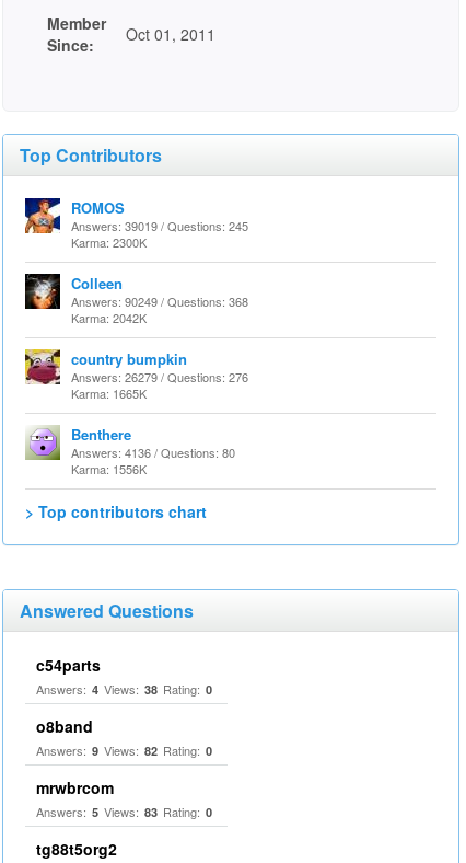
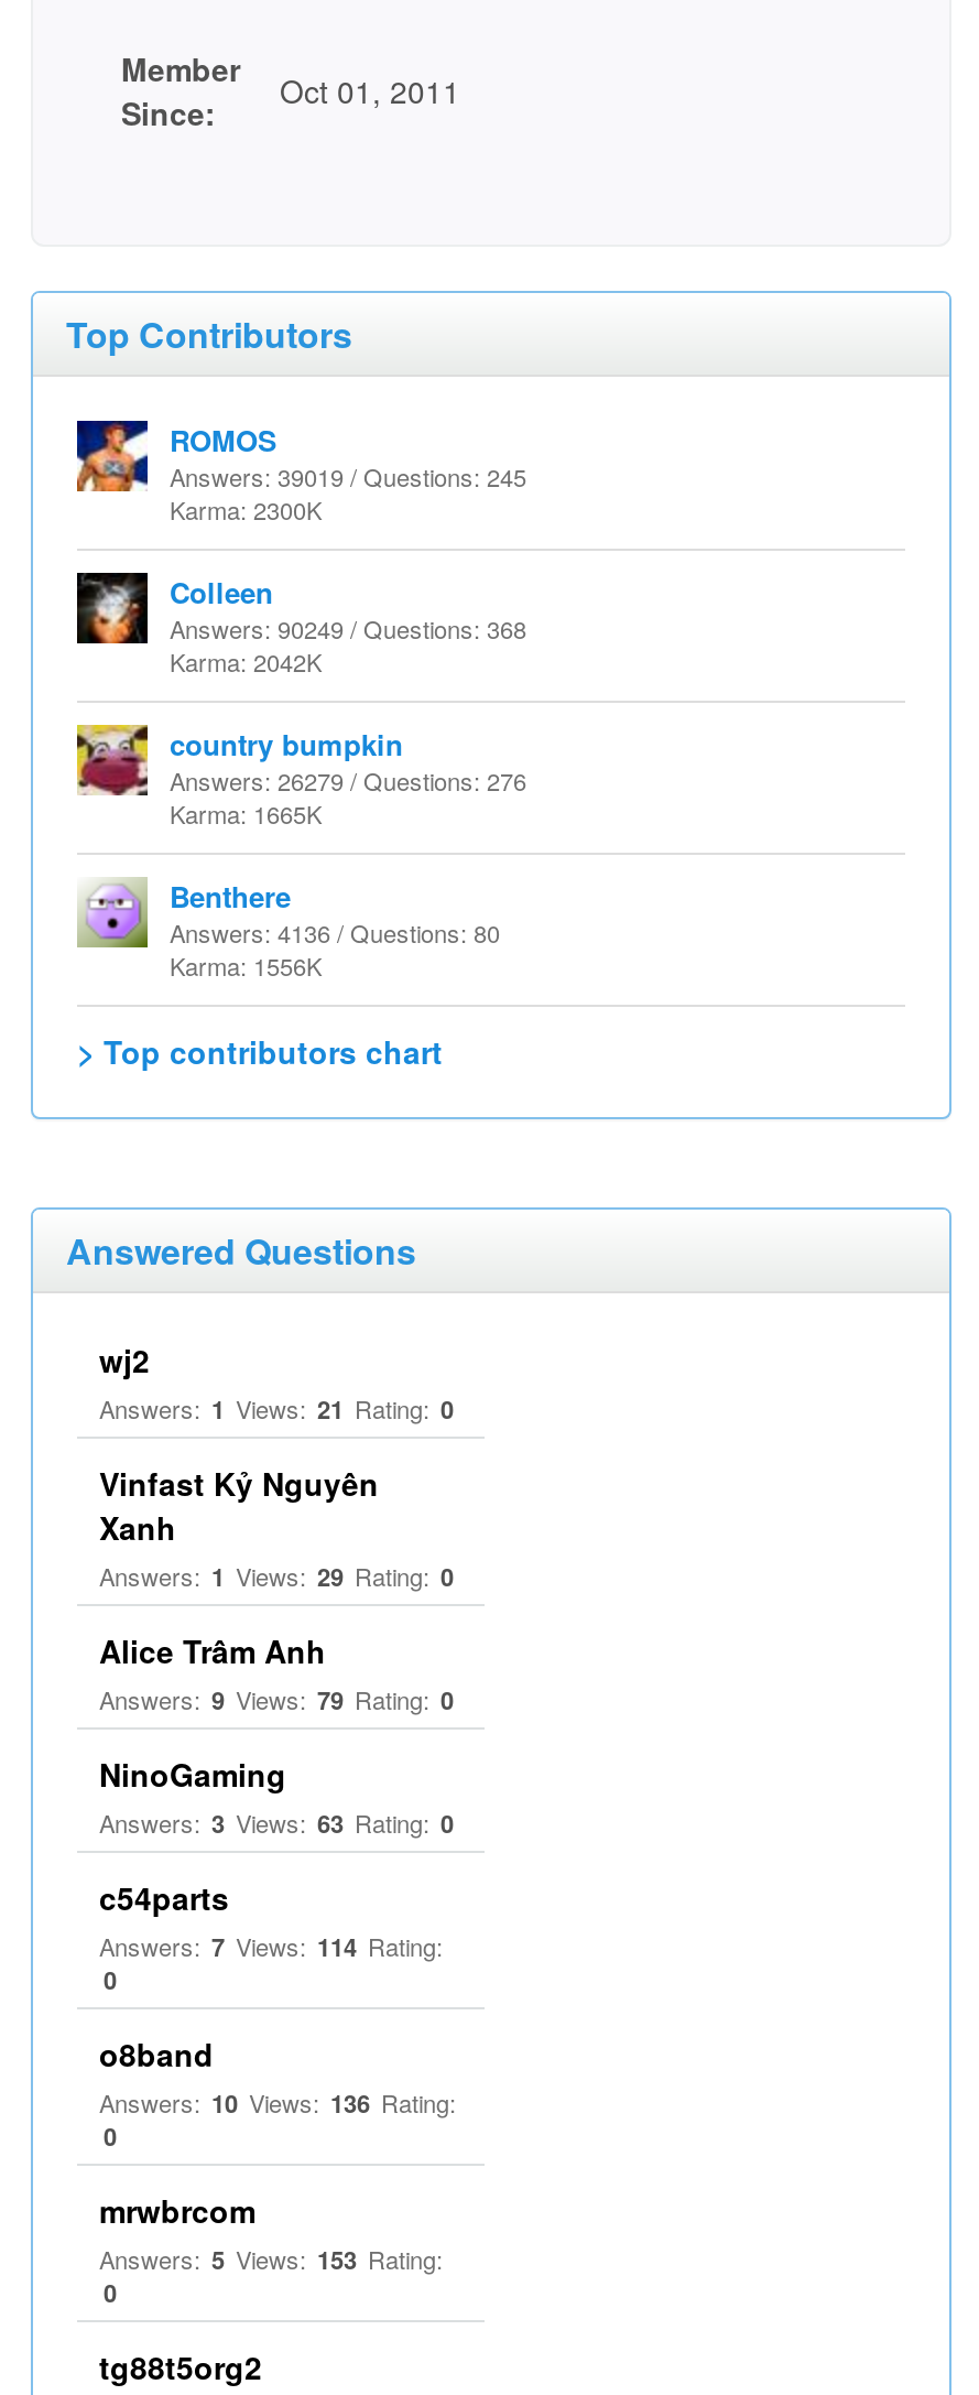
+ wj2
+ Answers: 1 Views: 21 Rating: 0
+ Vinfast Kỷ Nguyên
+ Xanh
+ Answers: 1 Views: 29 Rating: 0
+ Alice Trâm Anh
+ Answers: 9 Views: 79 Rating: 0
+ NinoGaming
+ Answers: 3 Views: 63 Rating: 0

- Answers: 4 Views: 38 Rating: 0
+ Answers: 7 Views: 114 Rating:
+ 0

- Answers: 9 Views: 82 Rating: 0
+ Answers: 10 Views: 136 Rating:
+ 0

- Answers: 5 Views: 83 Rating: 0
+ Answers: 5 Views: 153 Rating:
+ 0
